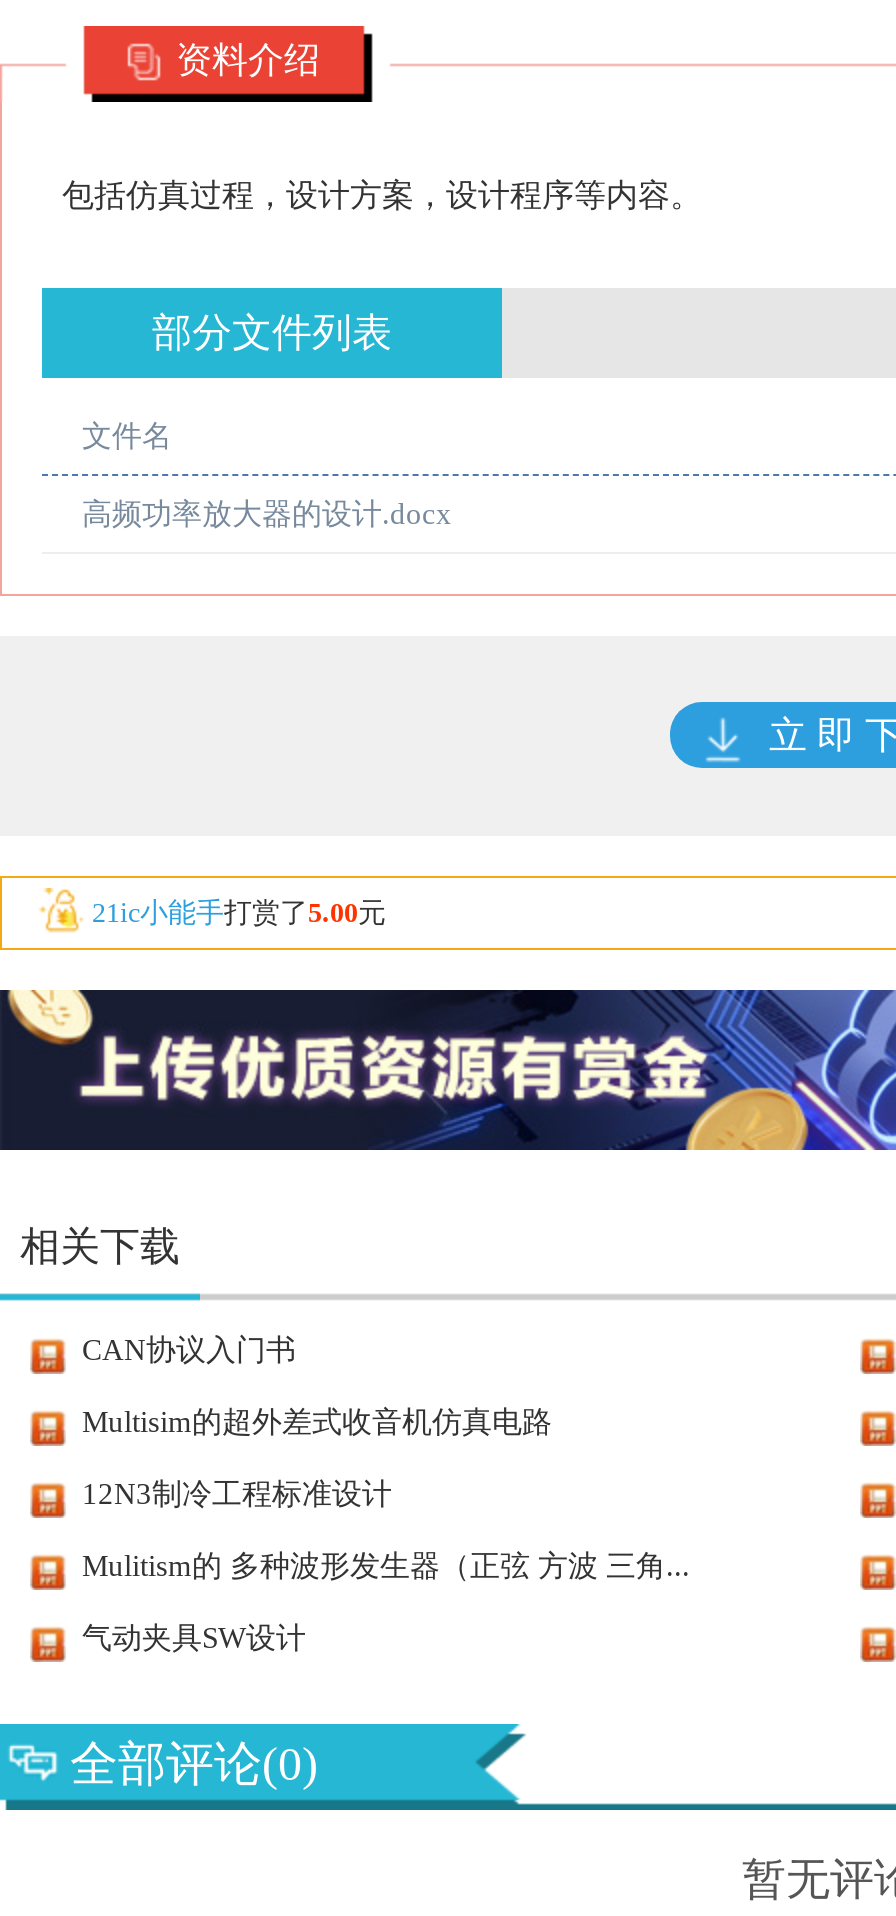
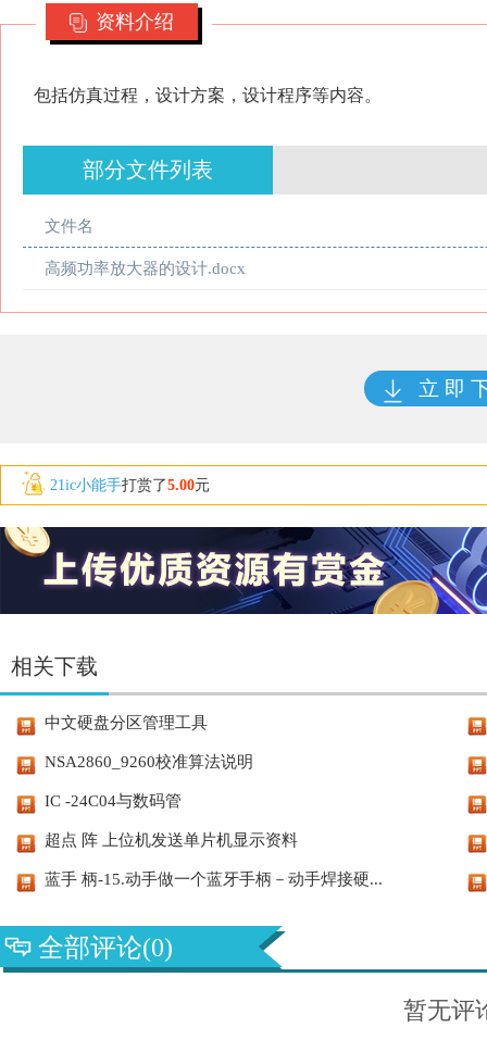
- CAN协议入门书
+ 中文硬盘分区管理工具

- Multisim的超外差式收音机仿真电路
+ NSA2860_9260校准算法说明

- 12N3制冷工程标准设计
+ IC -24C04与数码管

- Mulitism的 多种波形发生器（正弦 方波 三角...
+ 超点 阵 上位机发送单片机显示资料

- 气动夹具SW设计
+ 蓝手 柄-15.动手做一个蓝牙手柄－动手焊接硬...
